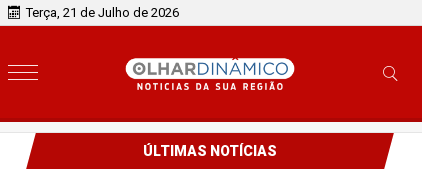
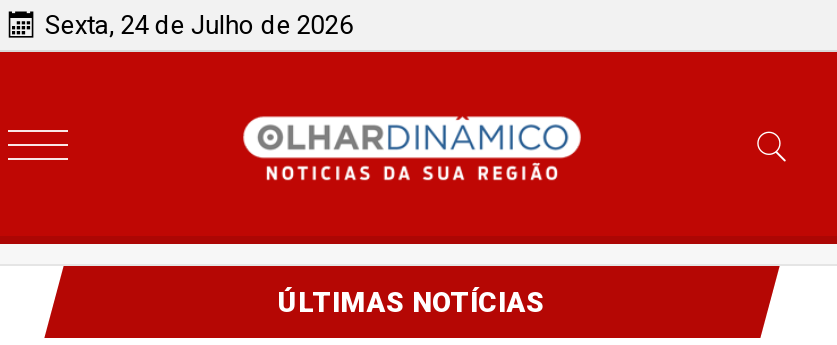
- Terça, 21 de Julho de 2026
+ Sexta, 24 de Julho de 2026
